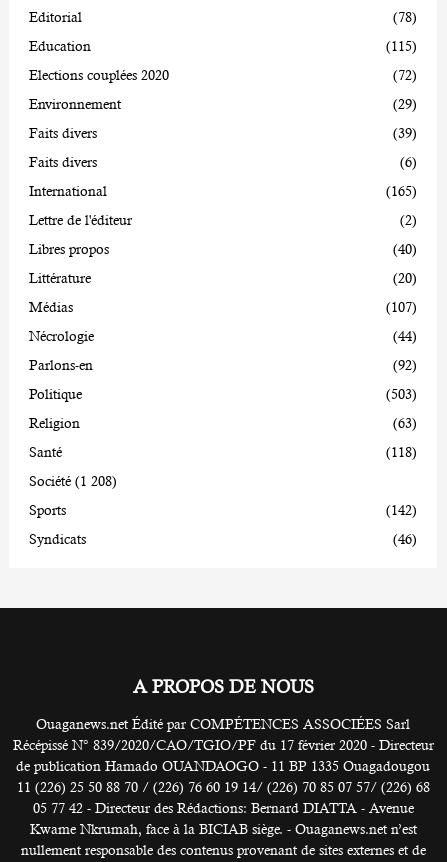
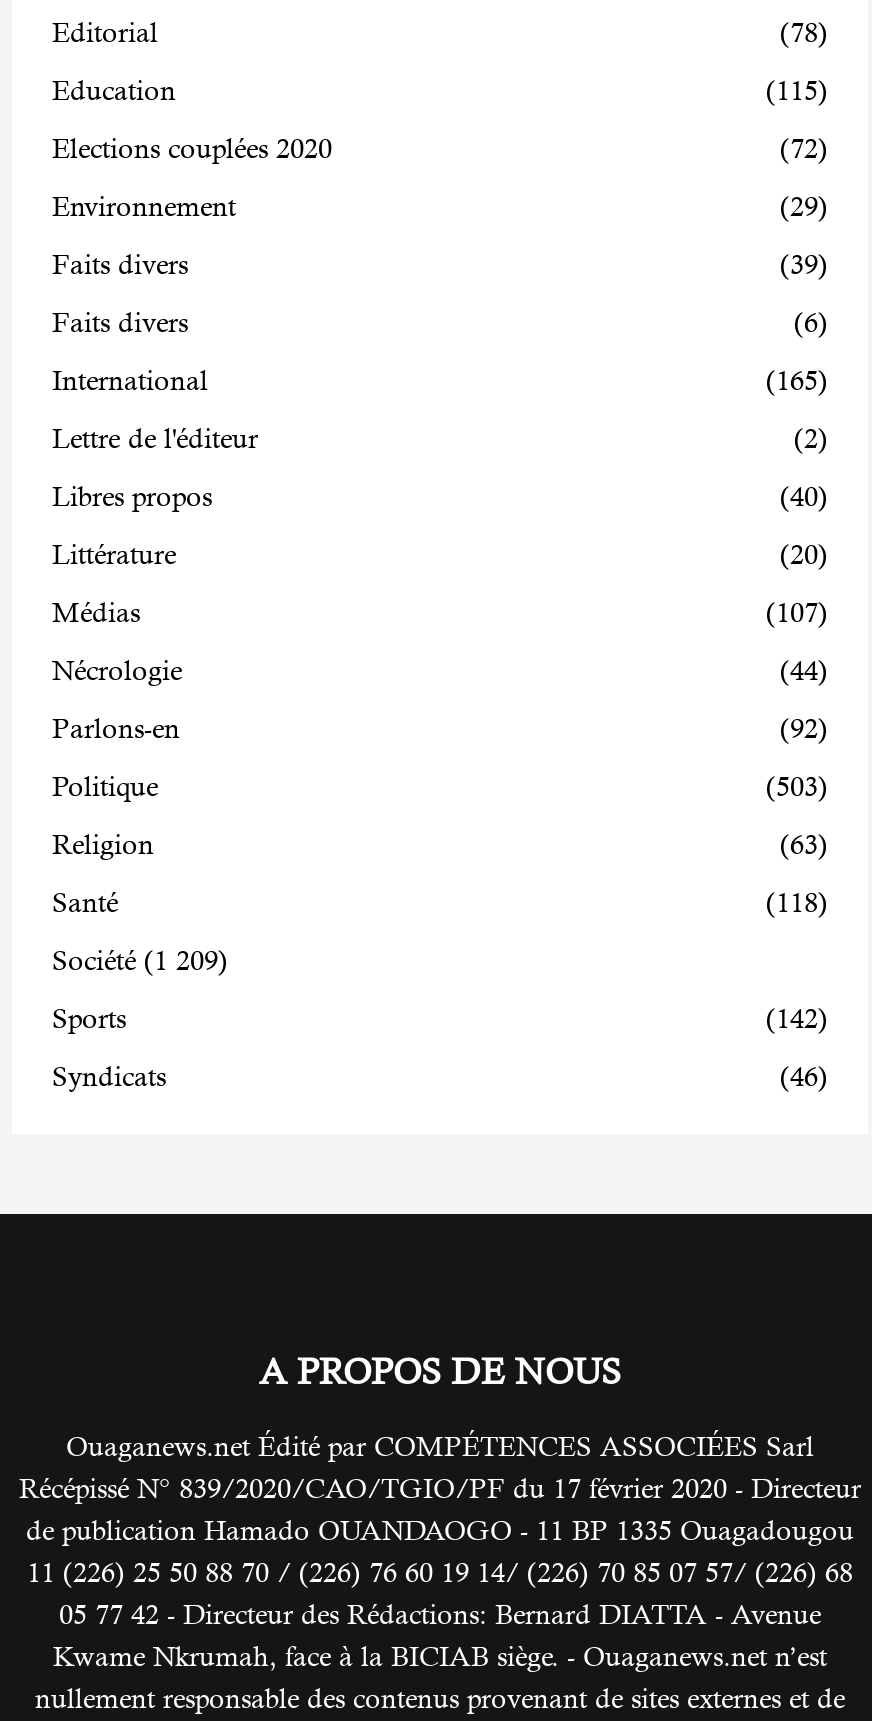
- Société (1 208)
+ Société (1 209)
